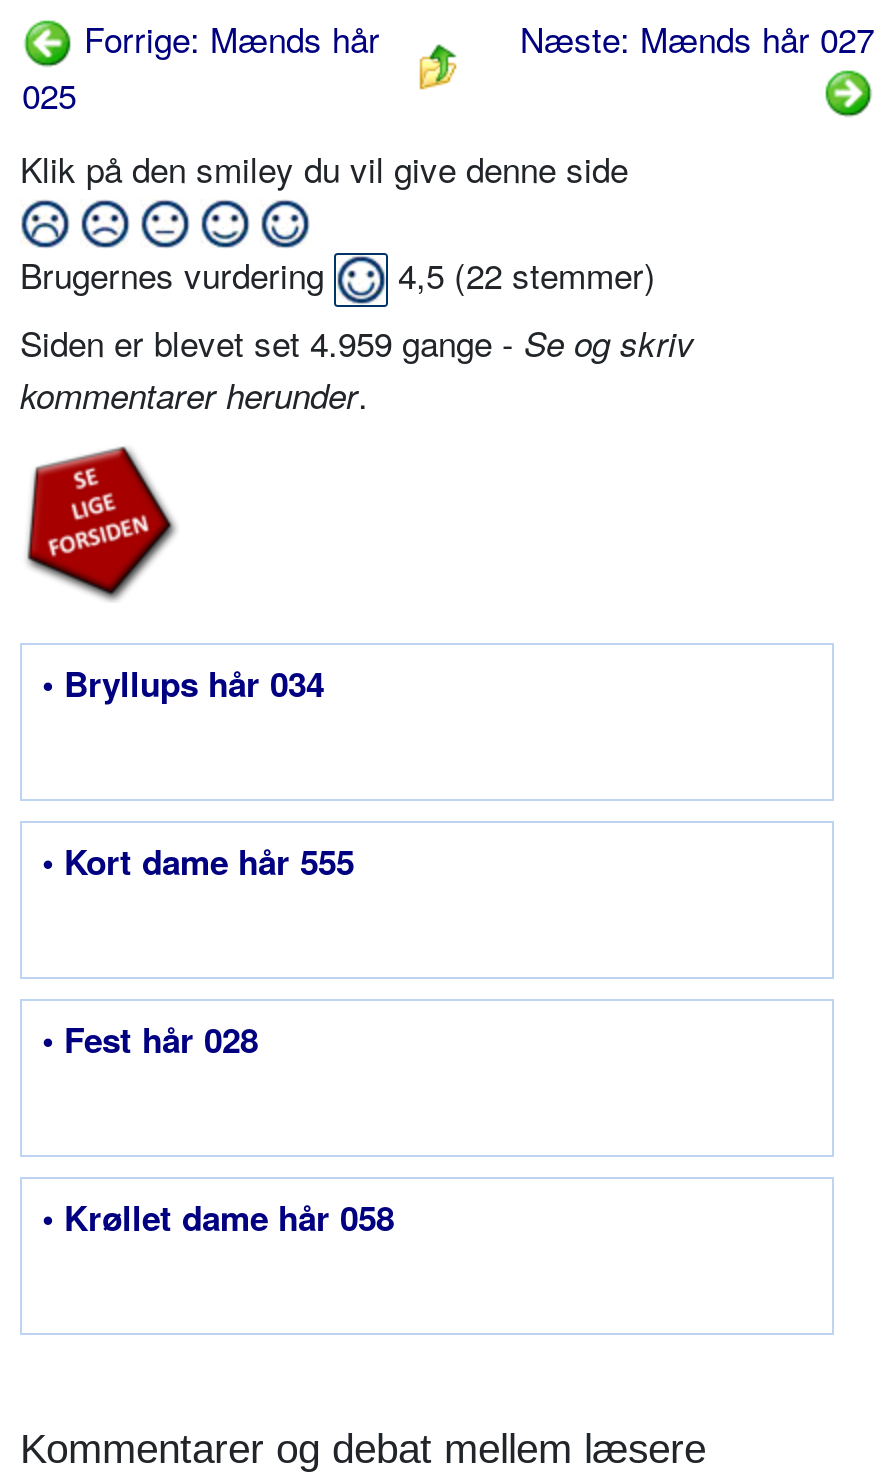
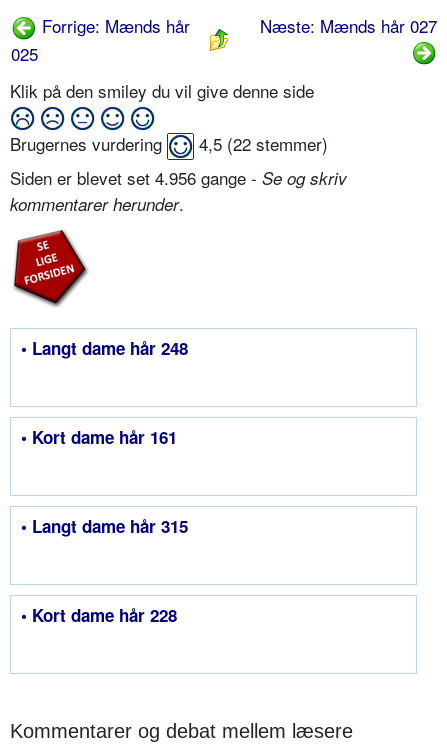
- Siden er blevet set 4.959 gange - Se og skriv
+ Siden er blevet set 4.956 gange - Se og skriv

- • Bryllups hår 034
+ • Langt dame hår 248

- • Kort dame hår 555
+ • Kort dame hår 161

- • Fest hår 028
+ • Langt dame hår 315

- • Krøllet dame hår 058
+ • Kort dame hår 228
